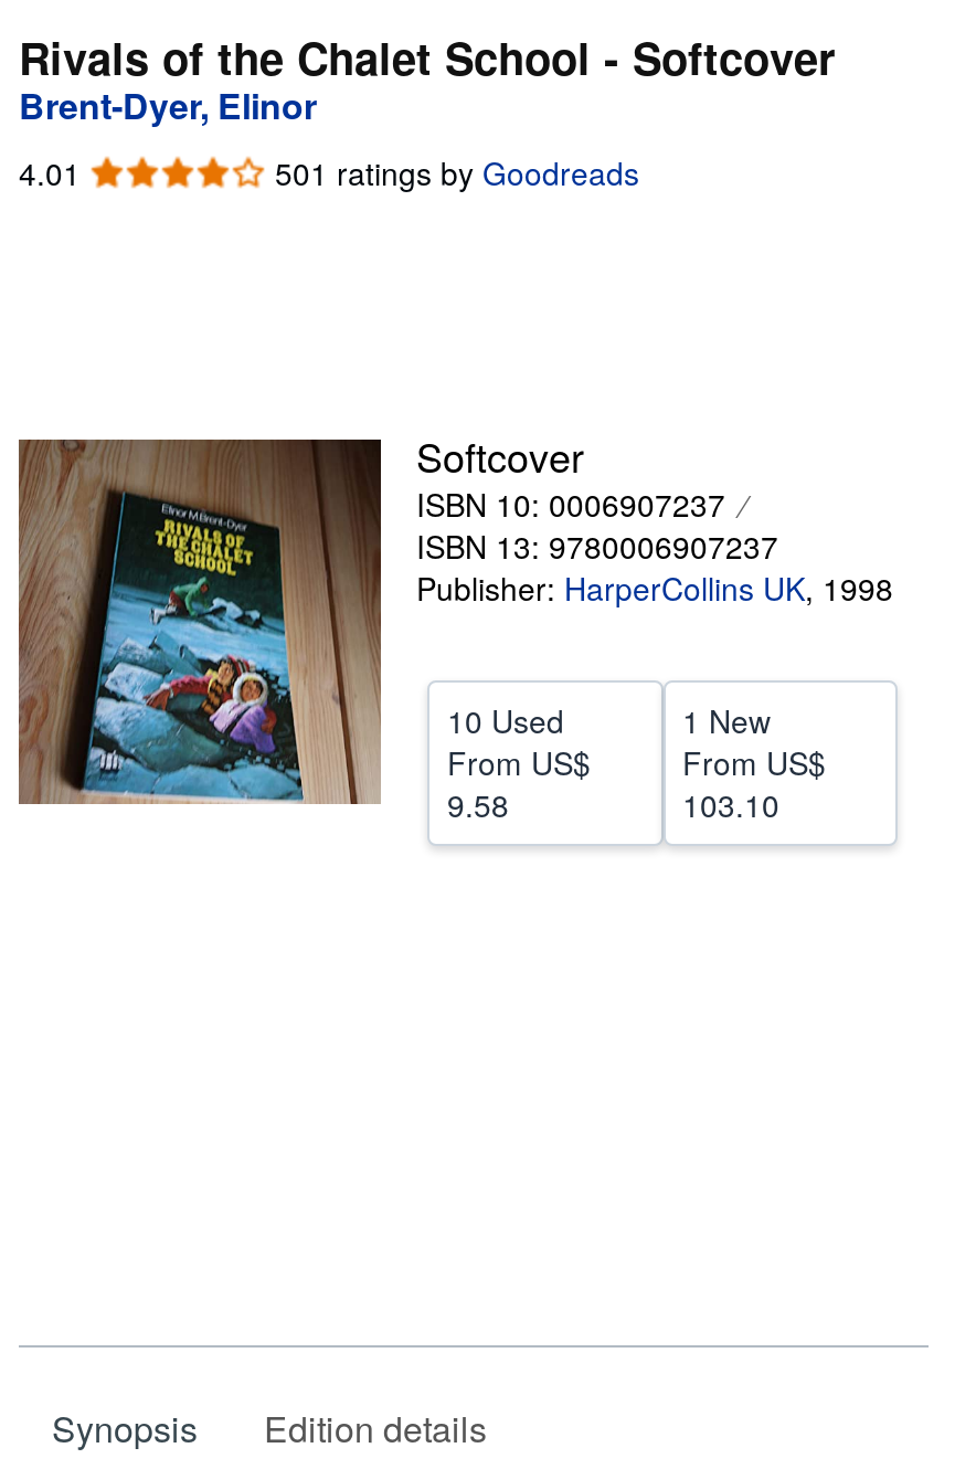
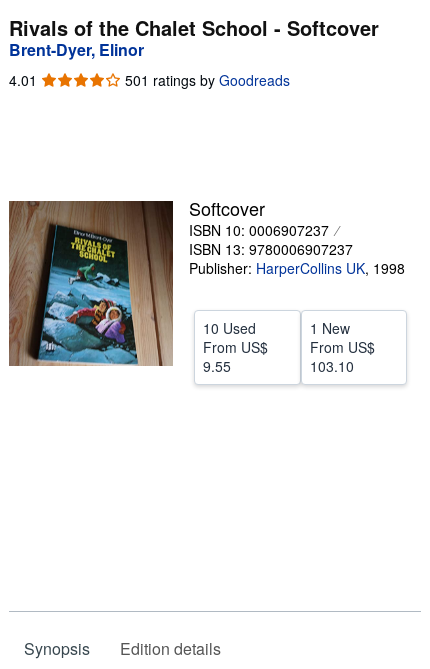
- 9.58
+ 9.55
